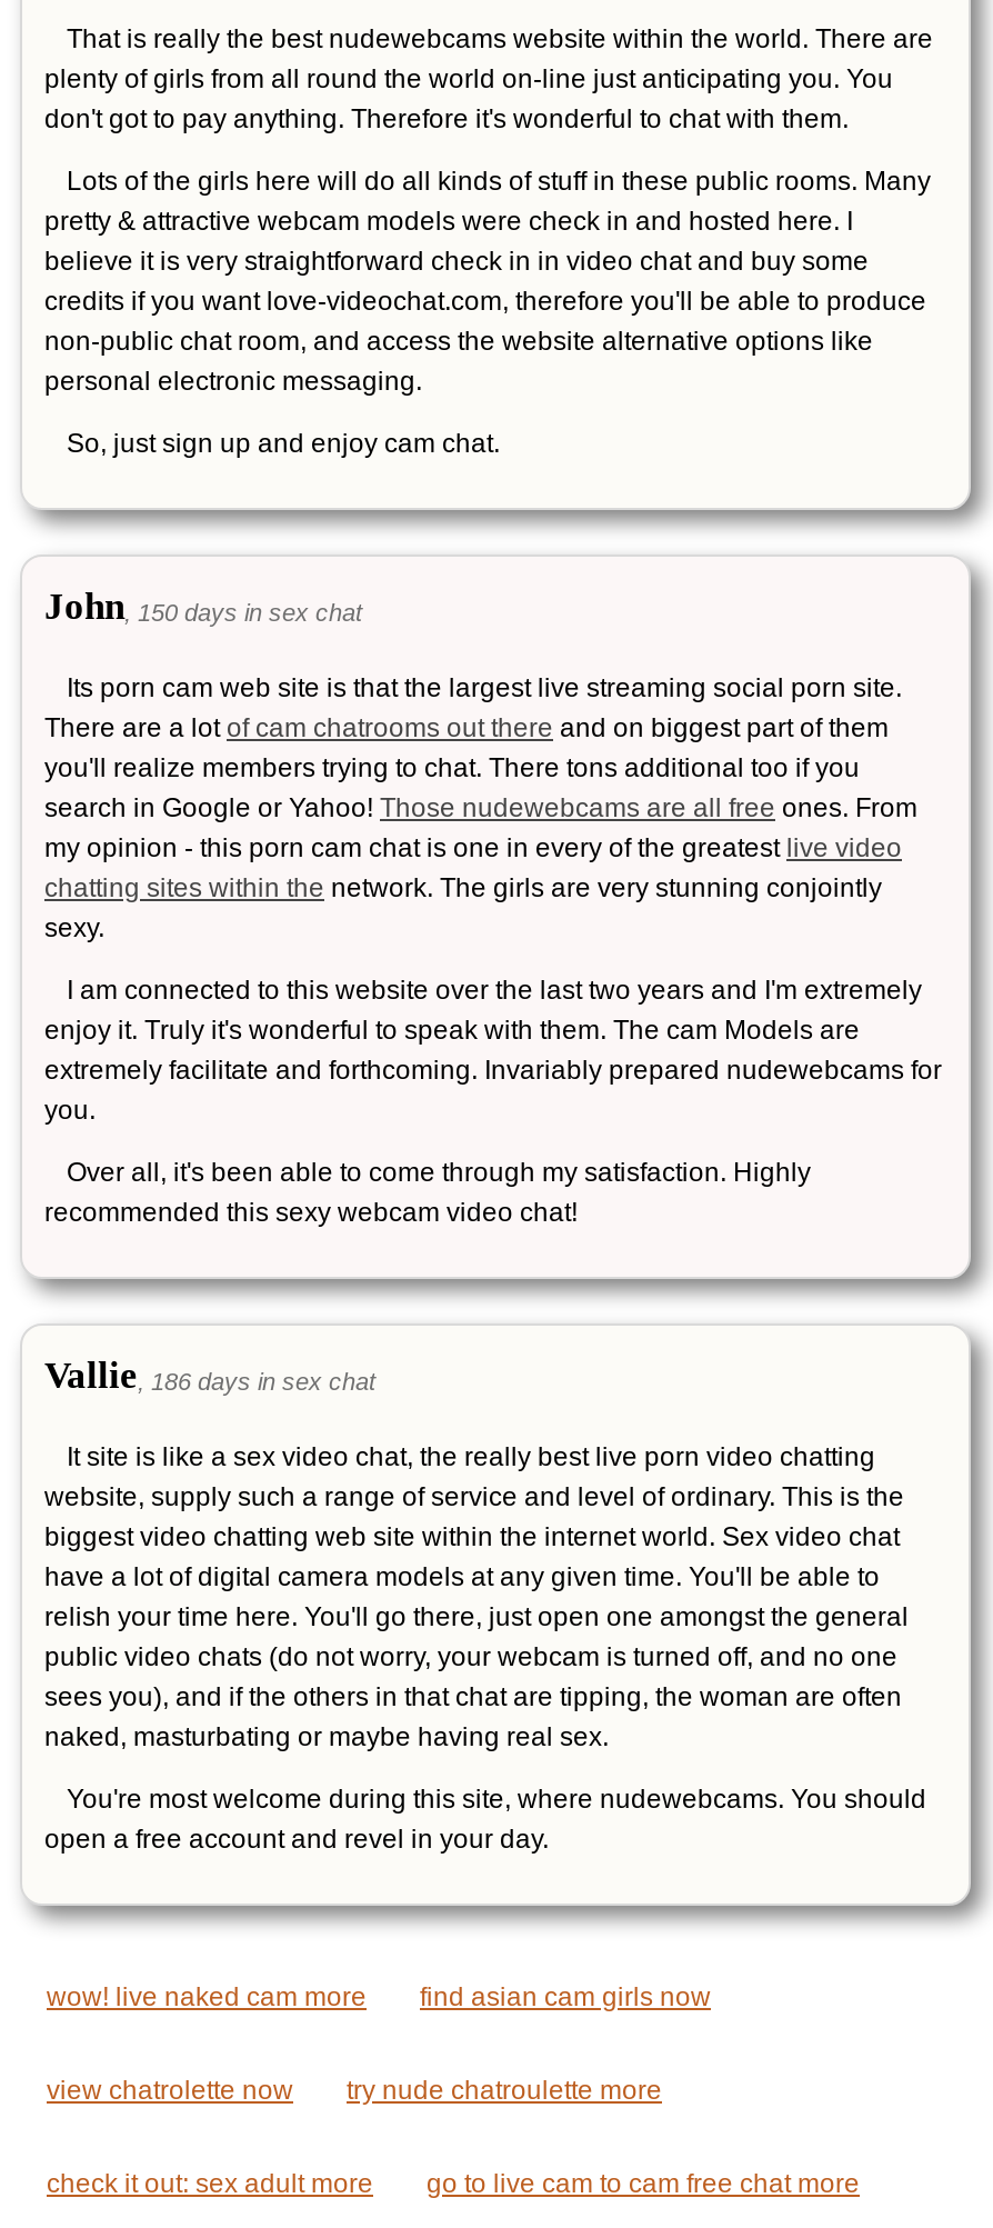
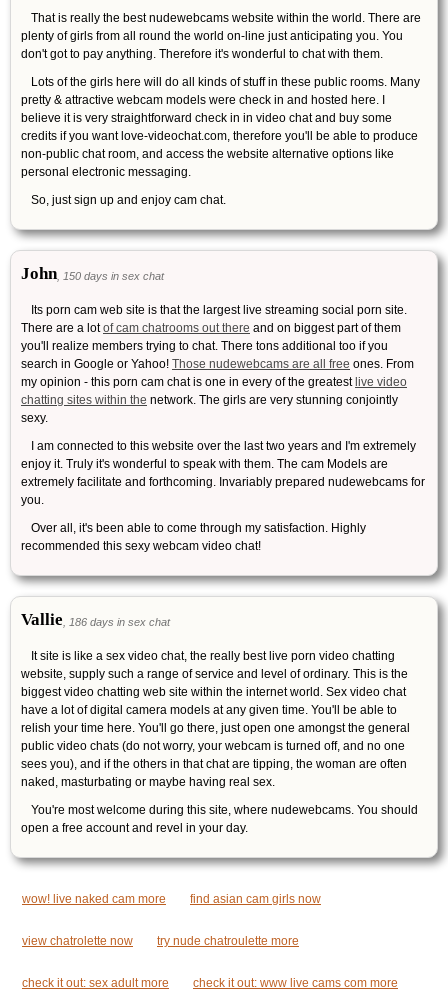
- go to live cam to cam free chat more
+ check it out: www live cams com more
